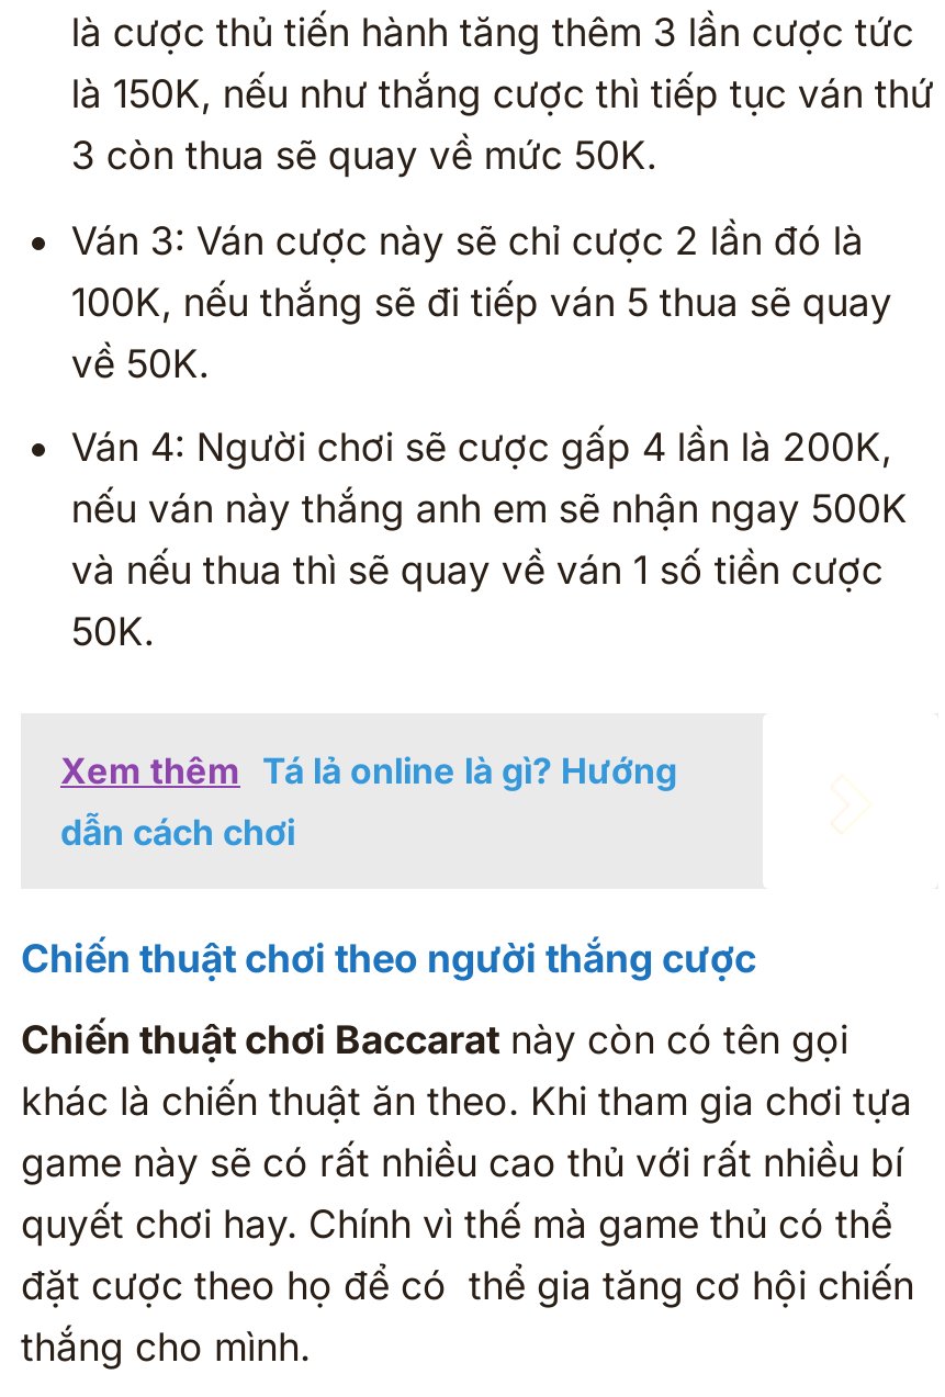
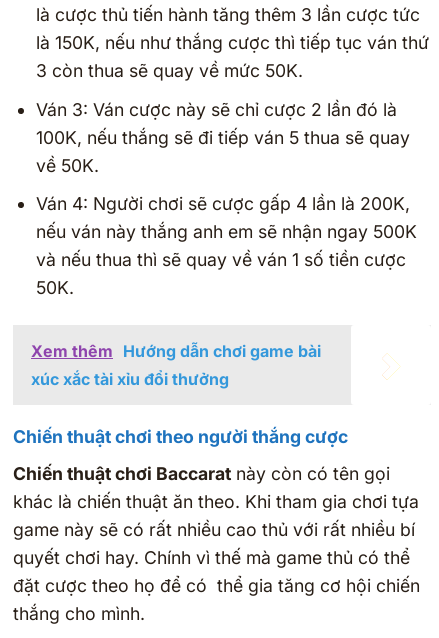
- Xem thêm Tá lả online là gì? Hướng
- dẫn cách chơi
+ Xem thêm Hướng dẫn chơi game bài
+ xúc xắc tài xỉu đổi thưởng
